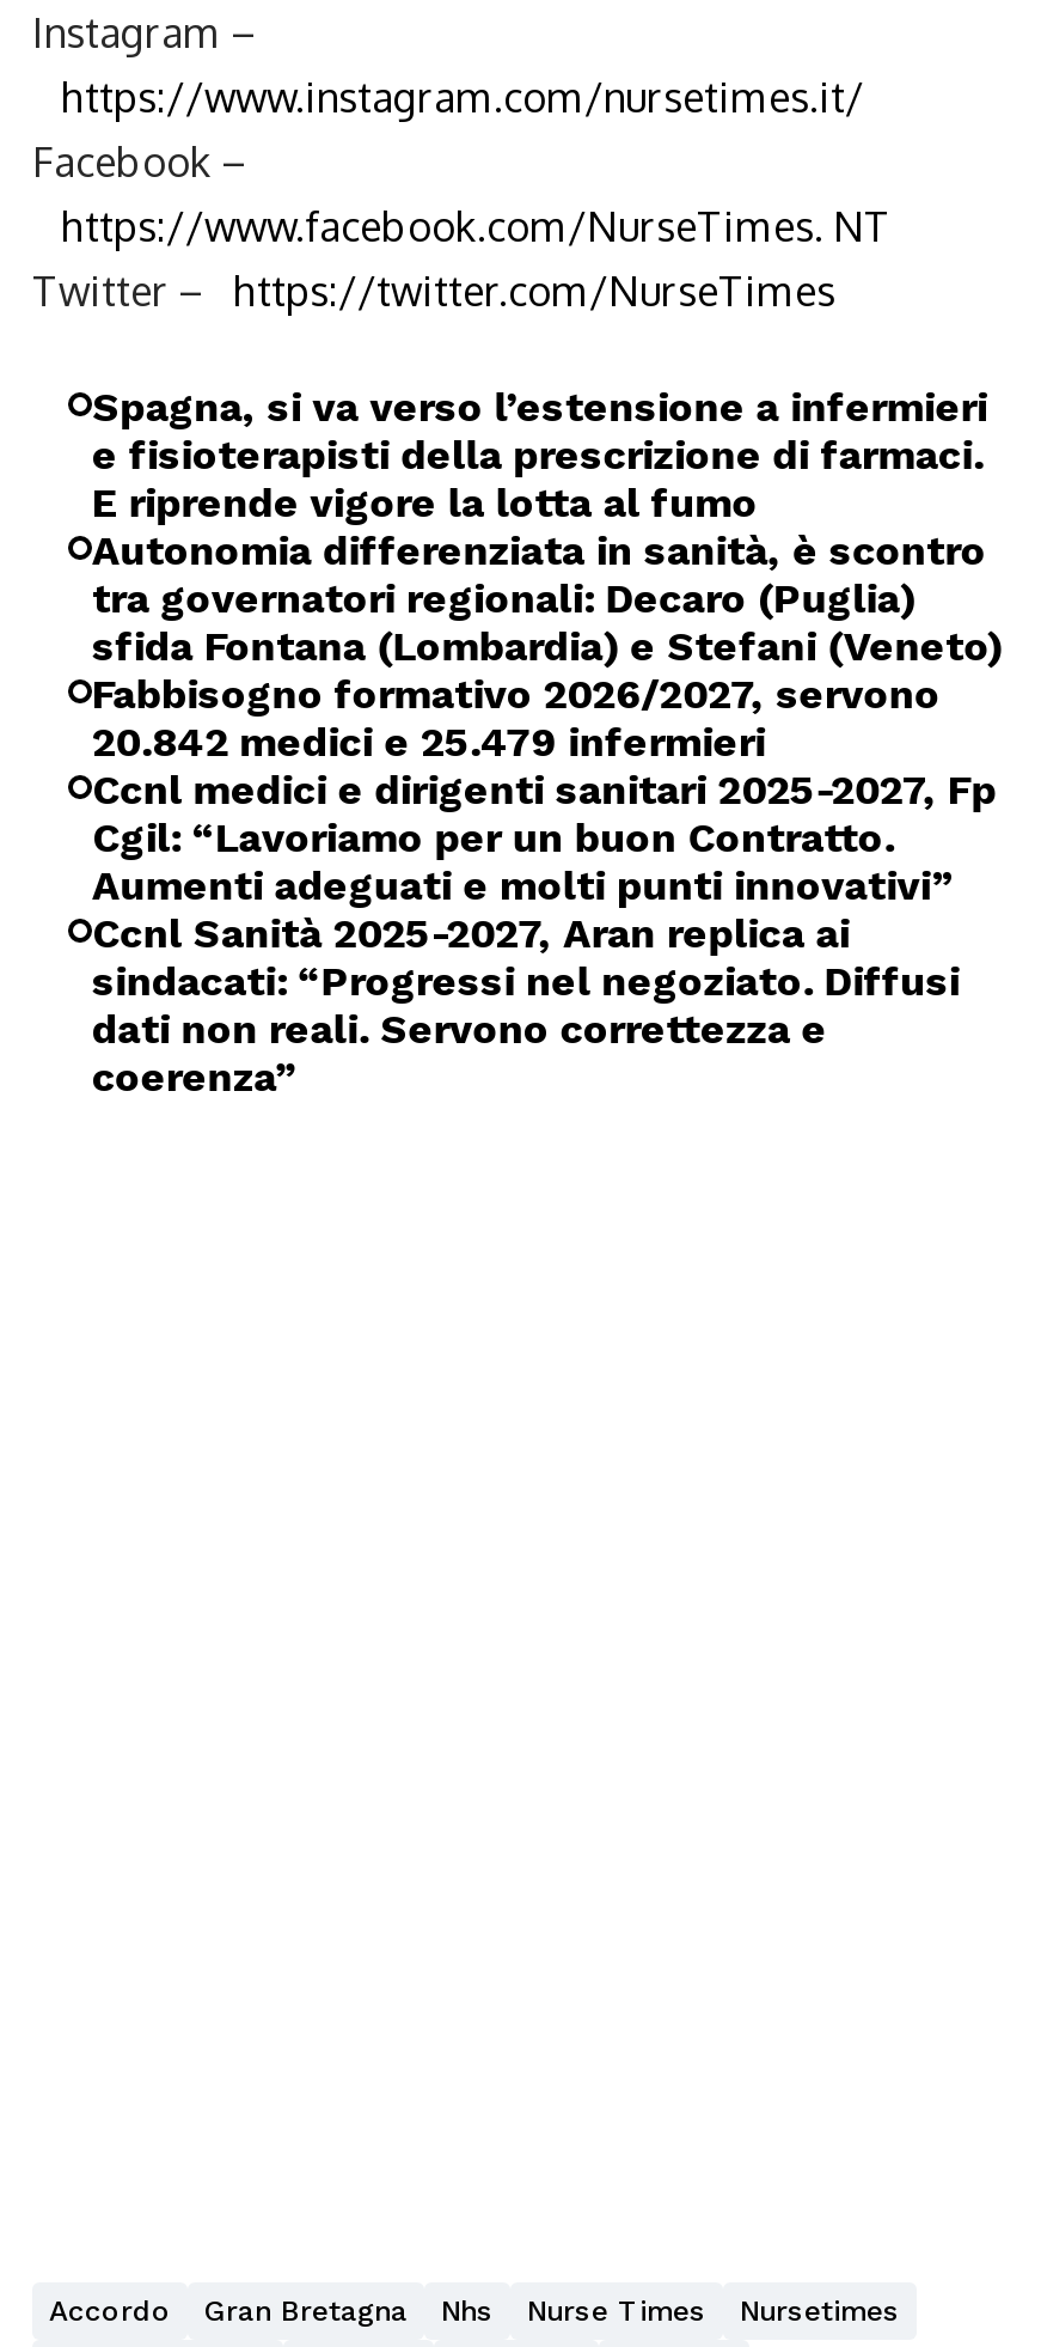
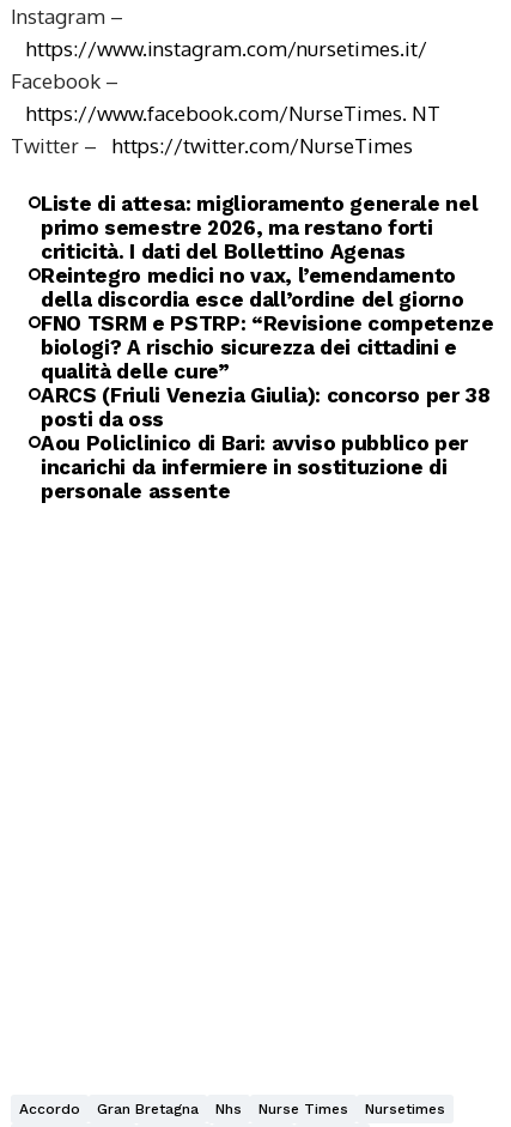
- Spagna, si va verso l’estensione a infermieri
- e fisioterapisti della prescrizione di farmaci.
- E riprende vigore la lotta al fumo
- Autonomia differenziata in sanità, è scontro
- tra governatori regionali: Decaro (Puglia)
- sfida Fontana (Lombardia) e Stefani (Veneto)
- Fabbisogno formativo 2026/2027, servono
- 20.842 medici e 25.479 infermieri
- Ccnl medici e dirigenti sanitari 2025-2027, Fp
- Cgil: “Lavoriamo per un buon Contratto.
- Aumenti adeguati e molti punti innovativi”
- Ccnl Sanità 2025-2027, Aran replica ai
- sindacati: “Progressi nel negoziato. Diffusi
- dati non reali. Servono correttezza e
- coerenza”
+ Liste di attesa: miglioramento generale nel
+ primo semestre 2026, ma restano forti
+ criticità. I dati del Bollettino Agenas
+ Reintegro medici no vax, l’emendamento
+ della discordia esce dall’ordine del giorno
+ FNO TSRM e PSTRP: “Revisione competenze
+ biologi? A rischio sicurezza dei cittadini e
+ qualità delle cure”
+ ARCS (Friuli Venezia Giulia): concorso per 38
+ posti da oss
+ Aou Policlinico di Bari: avviso pubblico per
+ incarichi da infermiere in sostituzione di
+ personale assente
